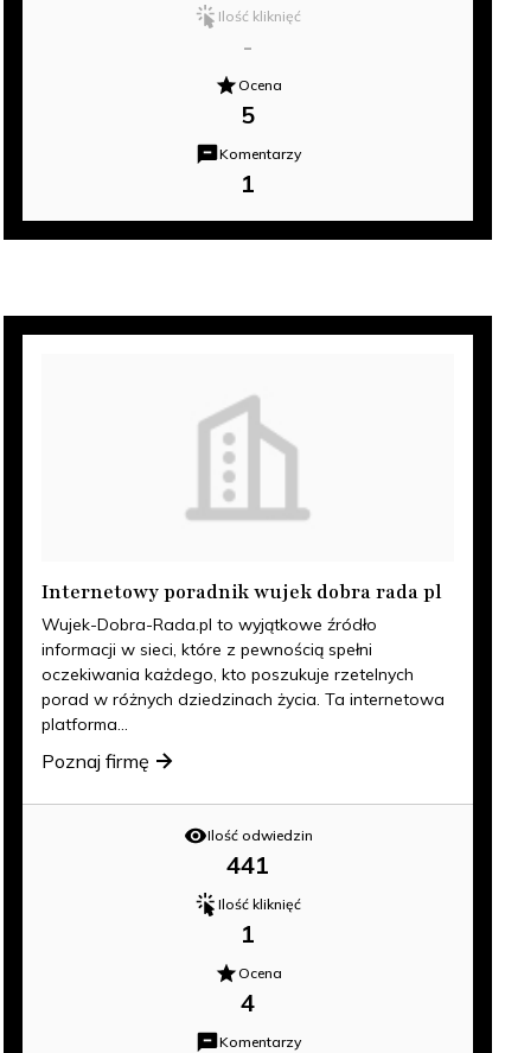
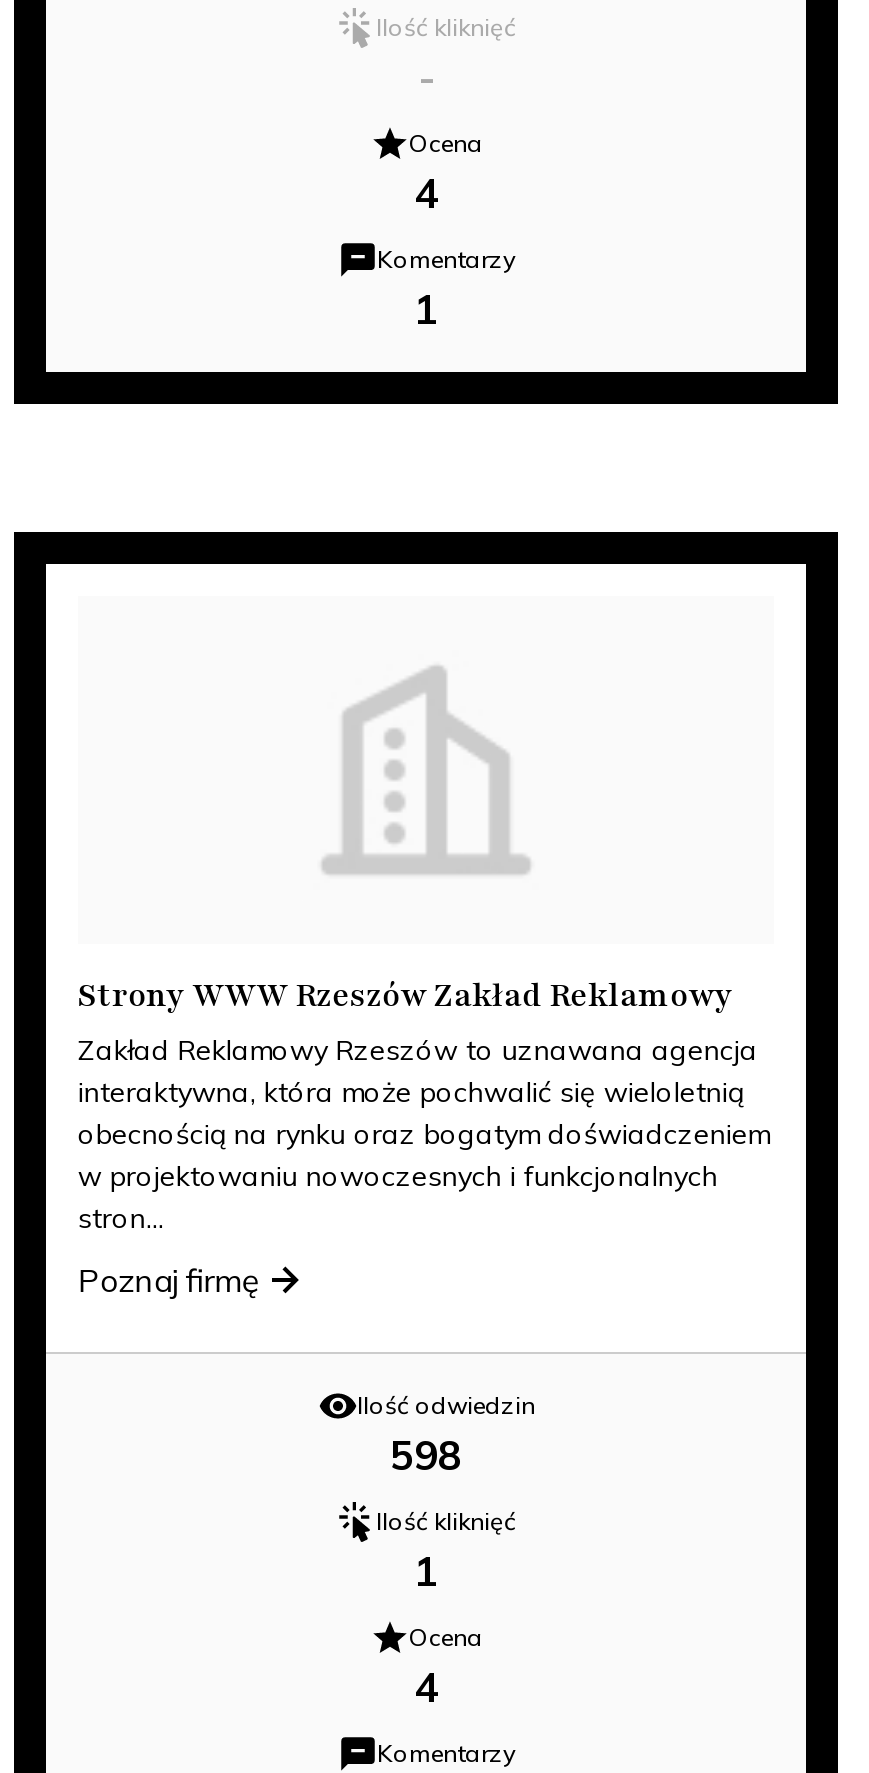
- 5
+ 4

- Internetowy poradnik wujek dobra rada pl
- Wujek-Dobra-Rada.pl to wyjątkowe źródło
- informacji w sieci, które z pewnością spełni
- oczekiwania każdego, kto poszukuje rzetelnych
- porad w różnych dziedzinach życia. Ta internetowa
- platforma...
+ Strony WWW Rzeszów Zakład Reklamowy
+ Zakład Reklamowy Rzeszów to uznawana agencja
+ interaktywna, która może pochwalić się wieloletnią
+ obecnością na rynku oraz bogatym doświadczeniem
+ w projektowaniu nowoczesnych i funkcjonalnych
+ stron...

- 441
+ 598
